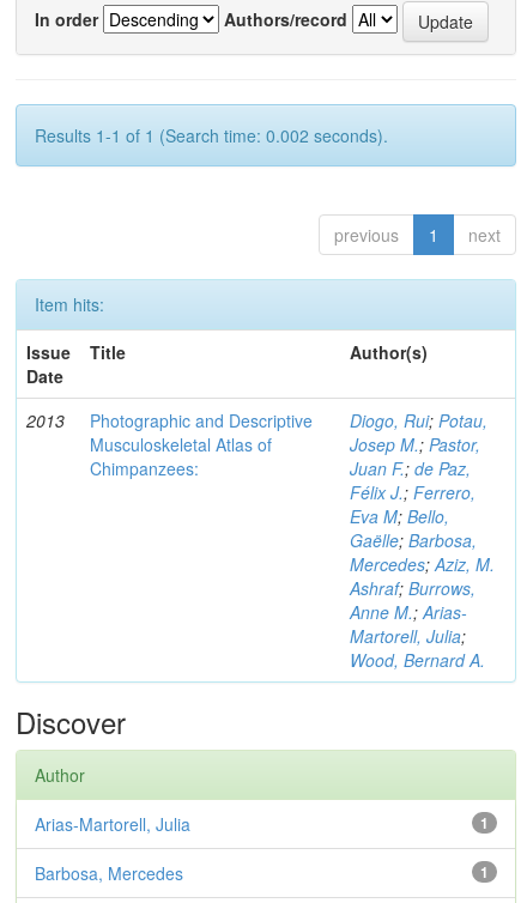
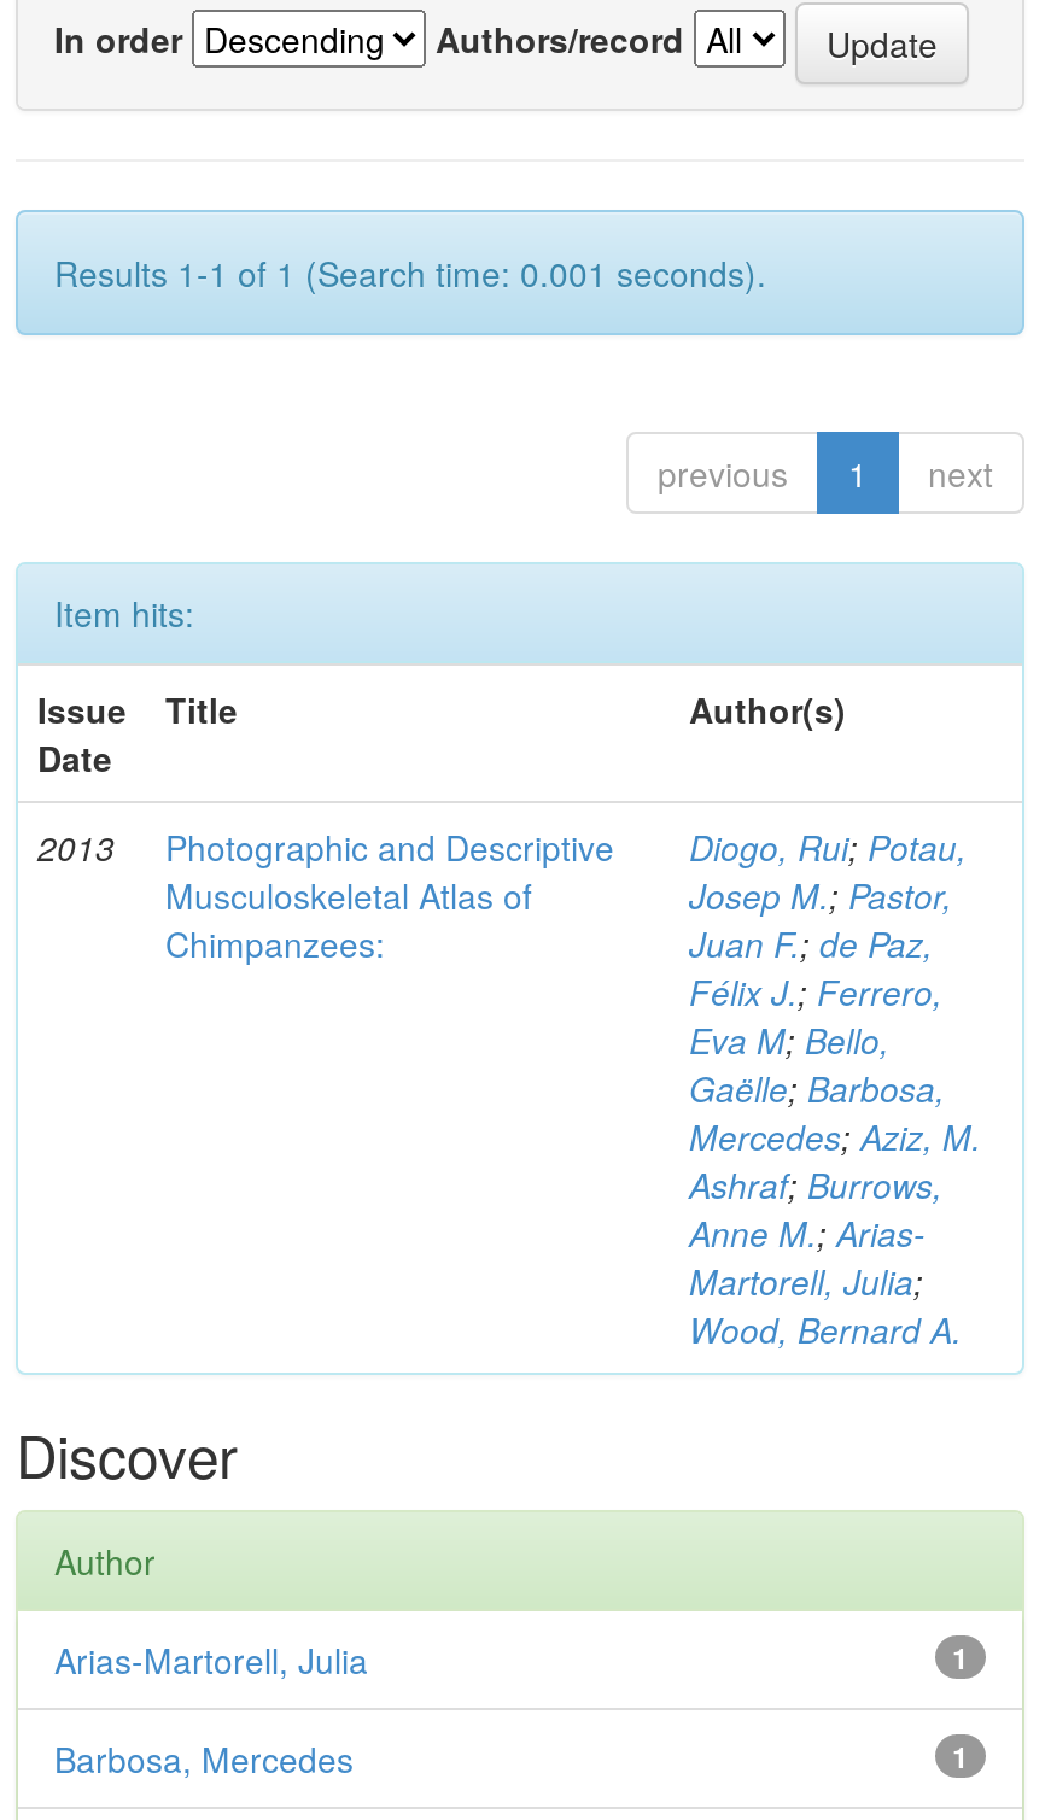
- Results 1-1 of 1 (Search time: 0.002 seconds).
+ Results 1-1 of 1 (Search time: 0.001 seconds).
